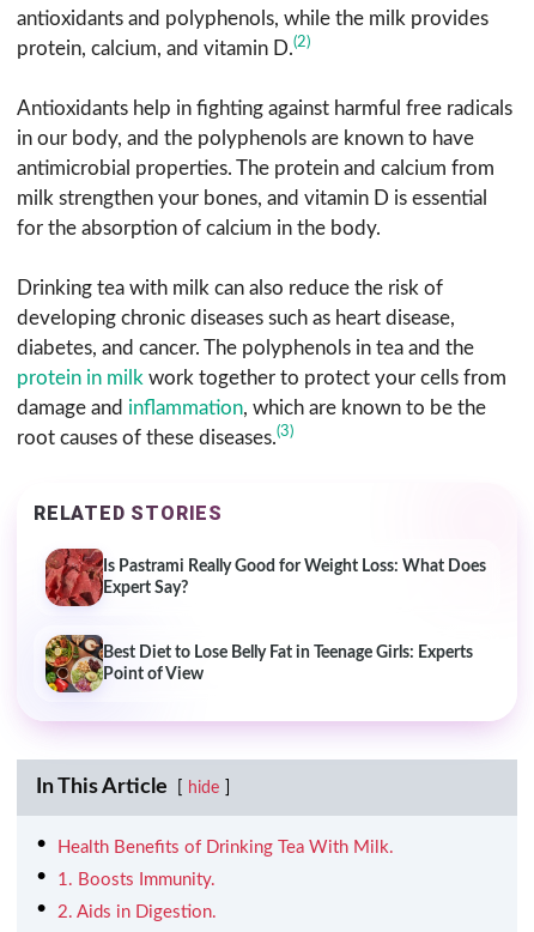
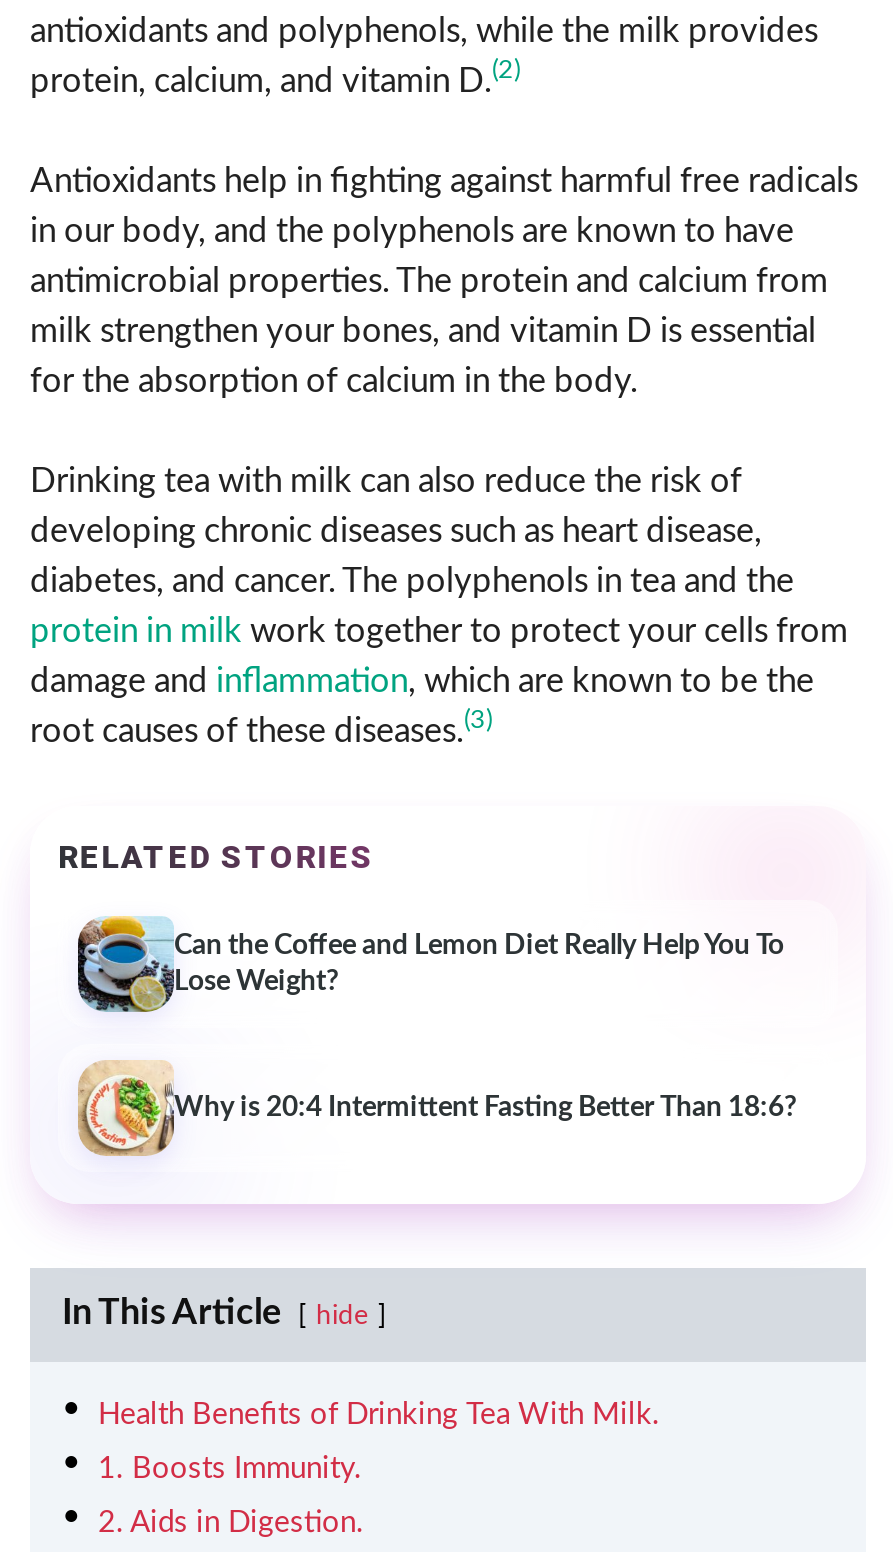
- [image]
- Is Pastrami Really Good for Weight Loss: What Does
- Expert Say?
+ [image]
+ Can the Coffee and Lemon Diet Really Help You To
+ Lose Weight?

- [image]
- Best Diet to Lose Belly Fat in Teenage Girls: Experts
- Point of View
+ [image]
+ Why is 20:4 Intermittent Fasting Better Than 18:6?
